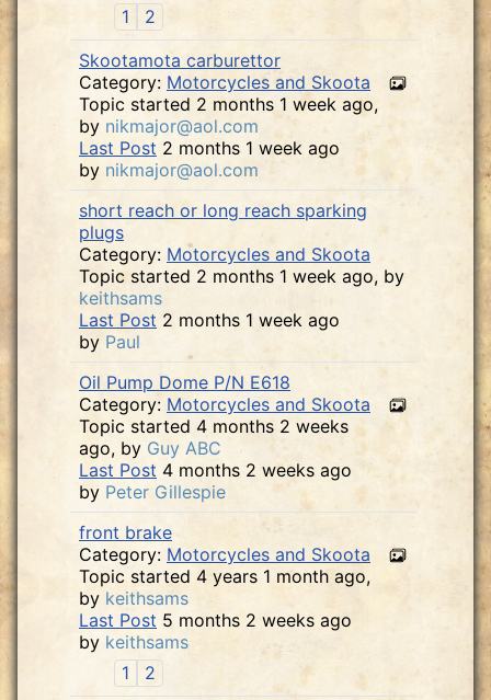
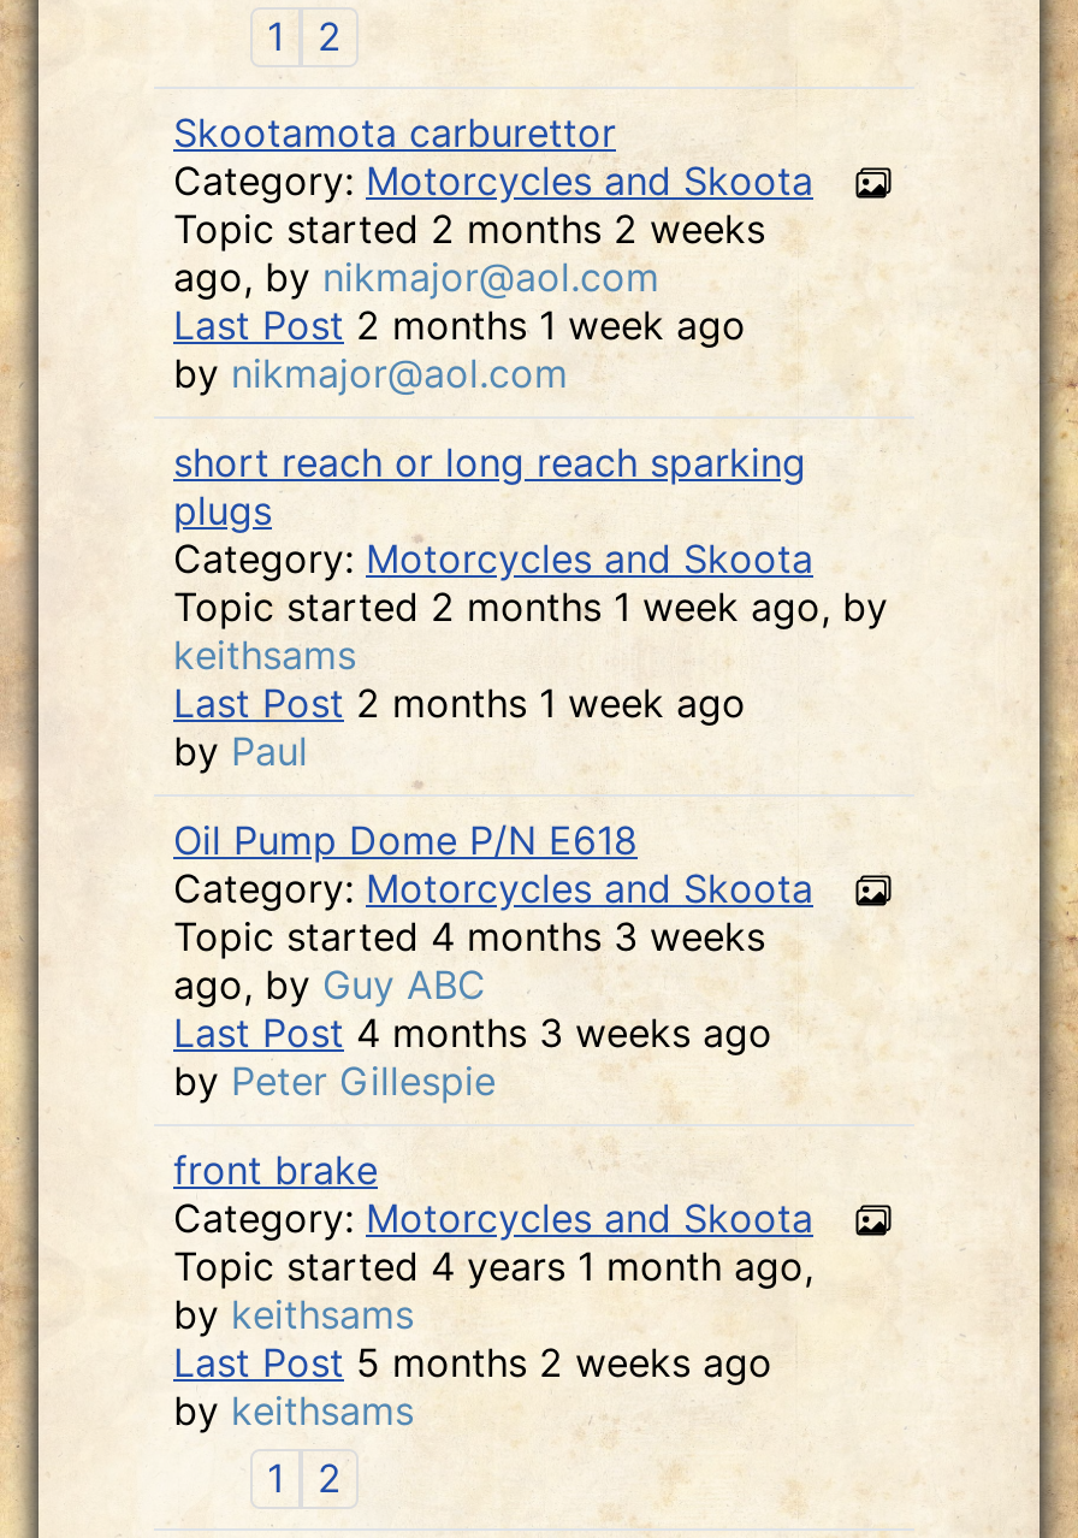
- Topic started 2 months 1 week ago,
- by nikmajor@aol.com
+ Topic started 2 months 2 weeks
+ ago, by nikmajor@aol.com

- Topic started 4 months 2 weeks
+ Topic started 4 months 3 weeks

- Last Post 4 months 2 weeks ago
+ Last Post 4 months 3 weeks ago
